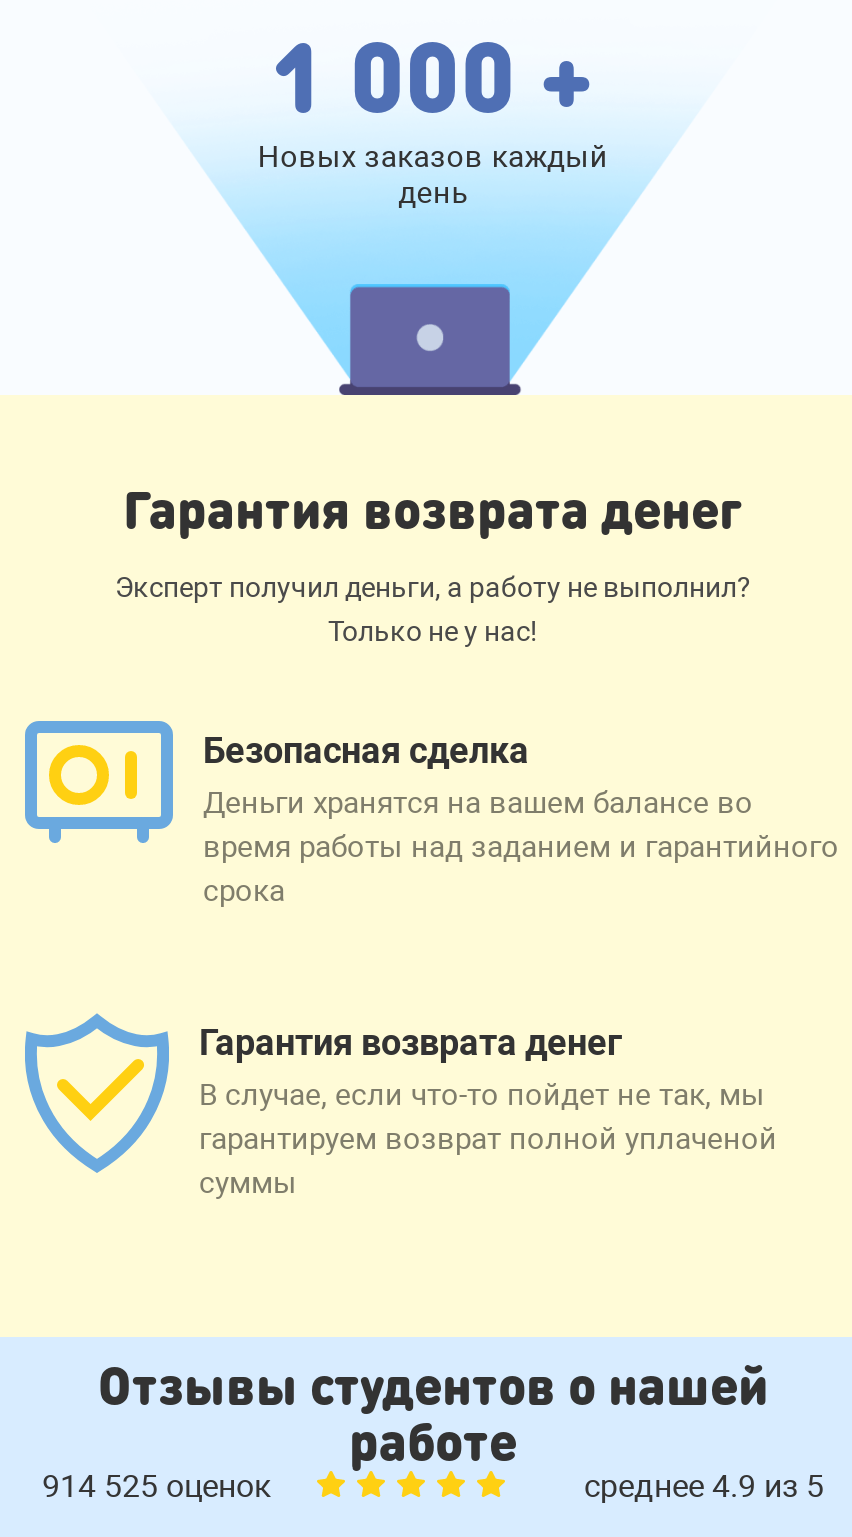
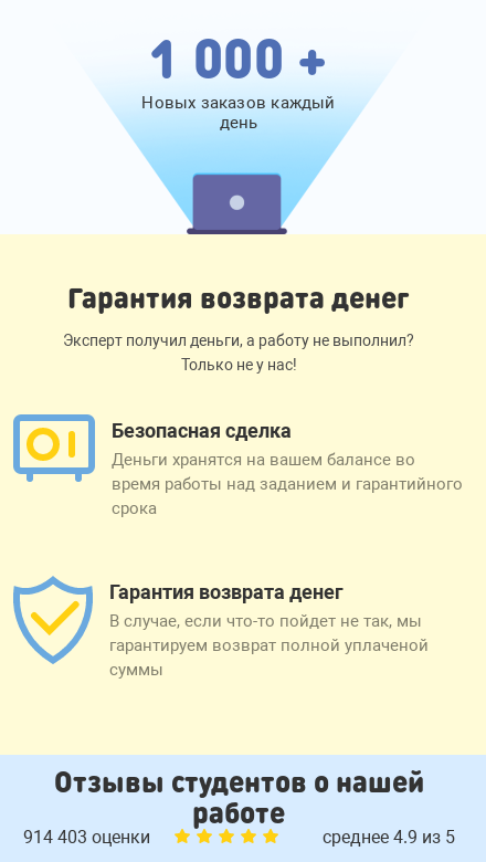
- 914 525 оценок
+ 914 403 оценки
